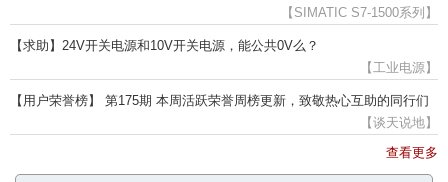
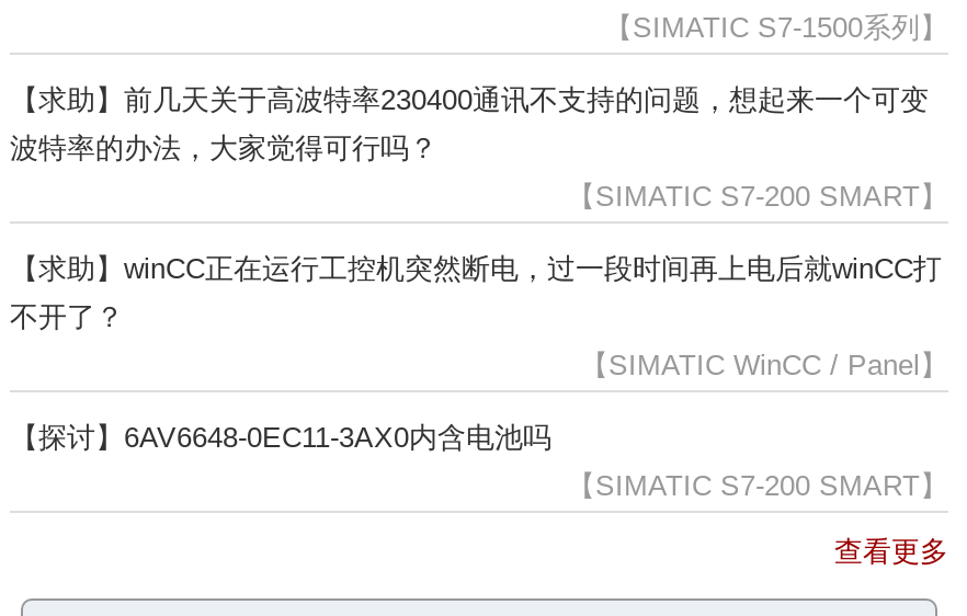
- 【求助】24V开关电源和10V开关电源，能公共0V么？
- 【工业电源】
- 【用户荣誉榜】 第175期 本周活跃荣誉周榜更新，致敬热心互助的同行们
- 【谈天说地】
+ 【求助】前几天关于高波特率230400通讯不支持的问题，想起来一个可变
+ 波特率的办法，大家觉得可行吗？
+ 【SIMATIC S7-200 SMART】
+ 【求助】winCC正在运行工控机突然断电，过一段时间再上电后就winCC打
+ 不开了？
+ 【SIMATIC WinCC / Panel】
+ 【探讨】6AV6648-0EC11-3AX0内含电池吗
+ 【SIMATIC S7-200 SMART】
